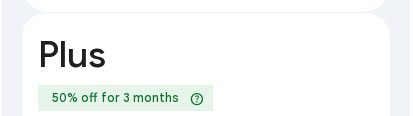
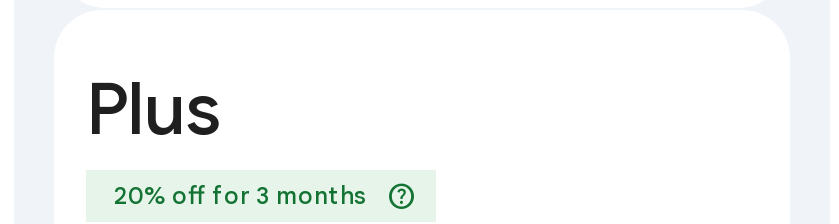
- 50% off for 3 months
+ 20% off for 3 months
